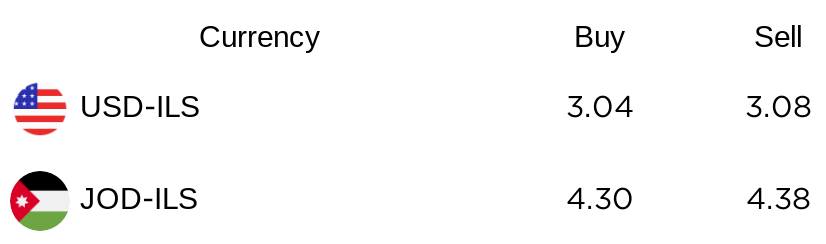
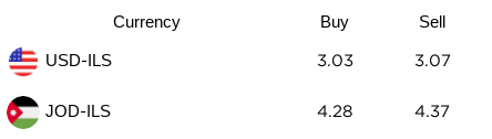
- 3.04
+ 3.03

- 3.08
+ 3.07

- 4.30
+ 4.28

- 4.38
+ 4.37
